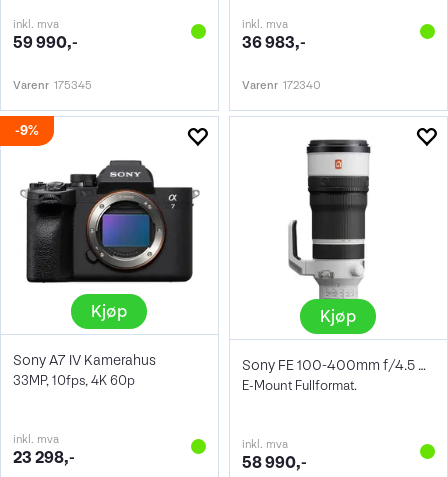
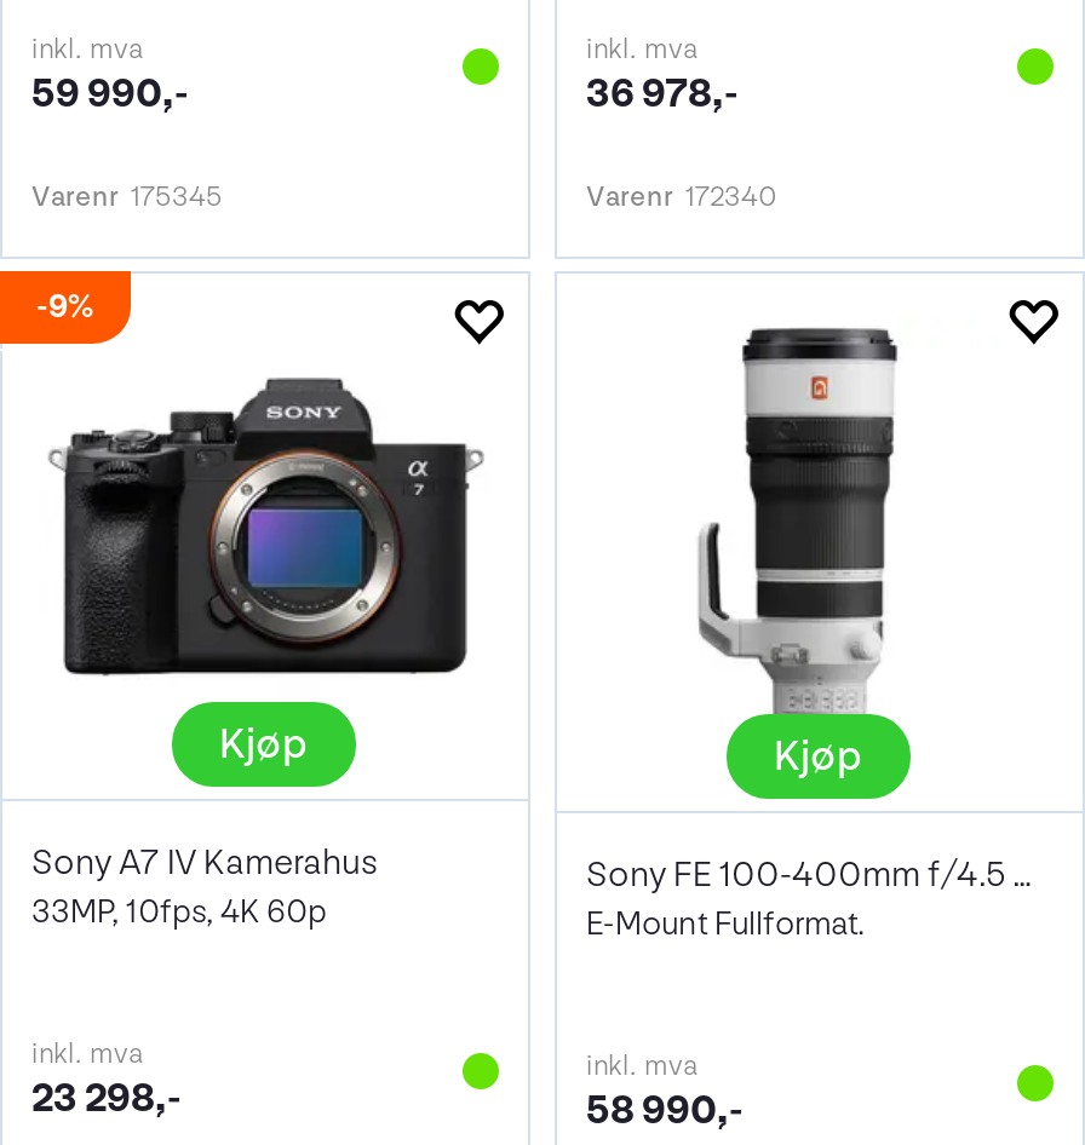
- 36 983,-
+ 36 978,-
